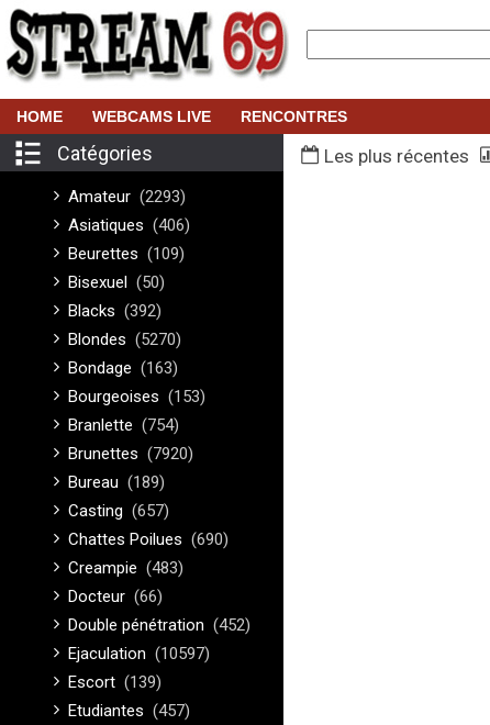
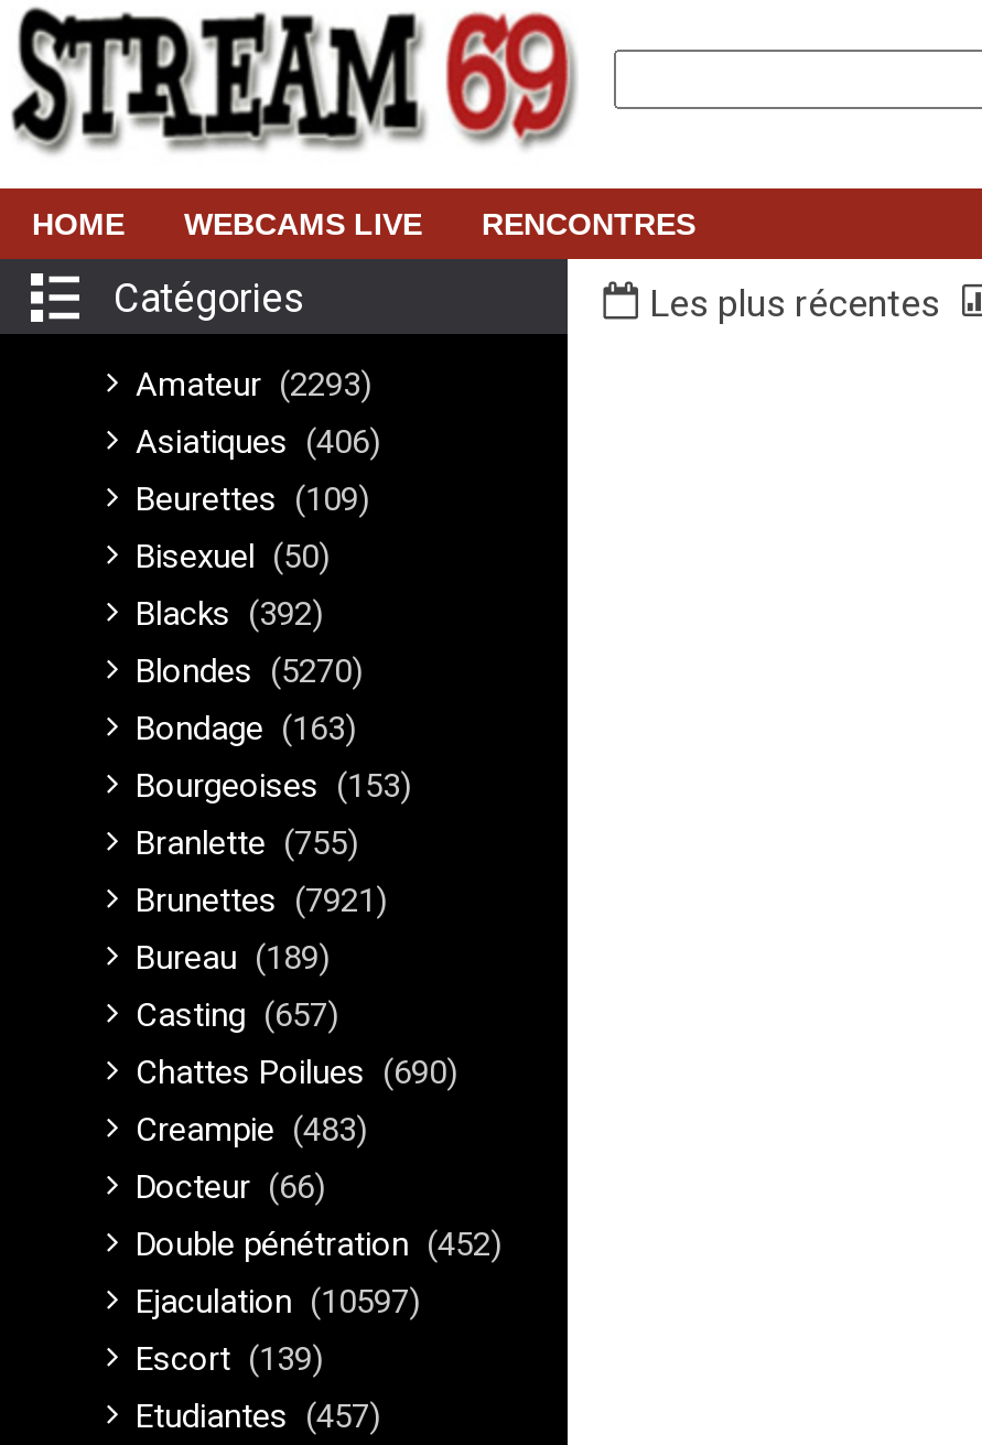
- Branlette (754)
+ Branlette (755)

- Brunettes (7920)
+ Brunettes (7921)
